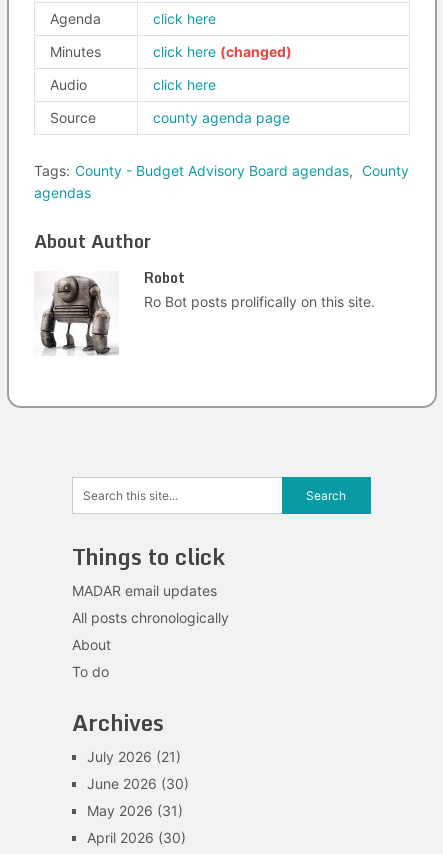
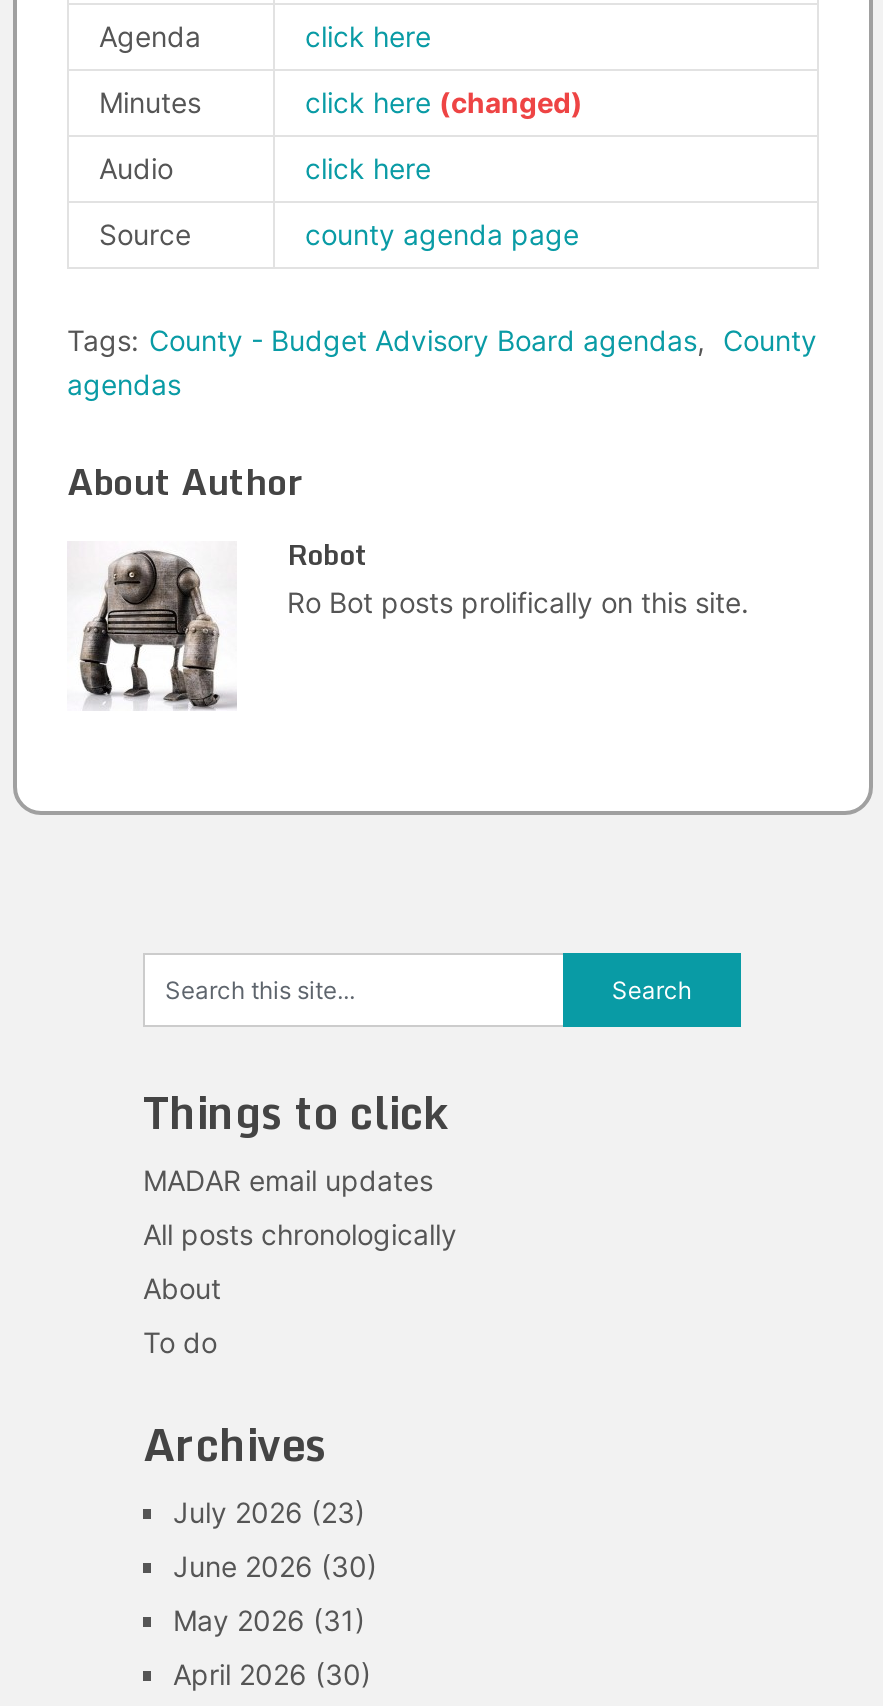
- July 2026 (21)
+ July 2026 (23)
